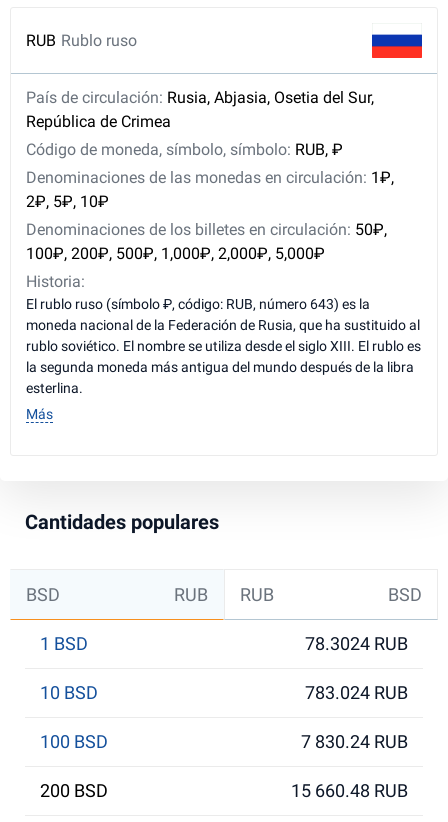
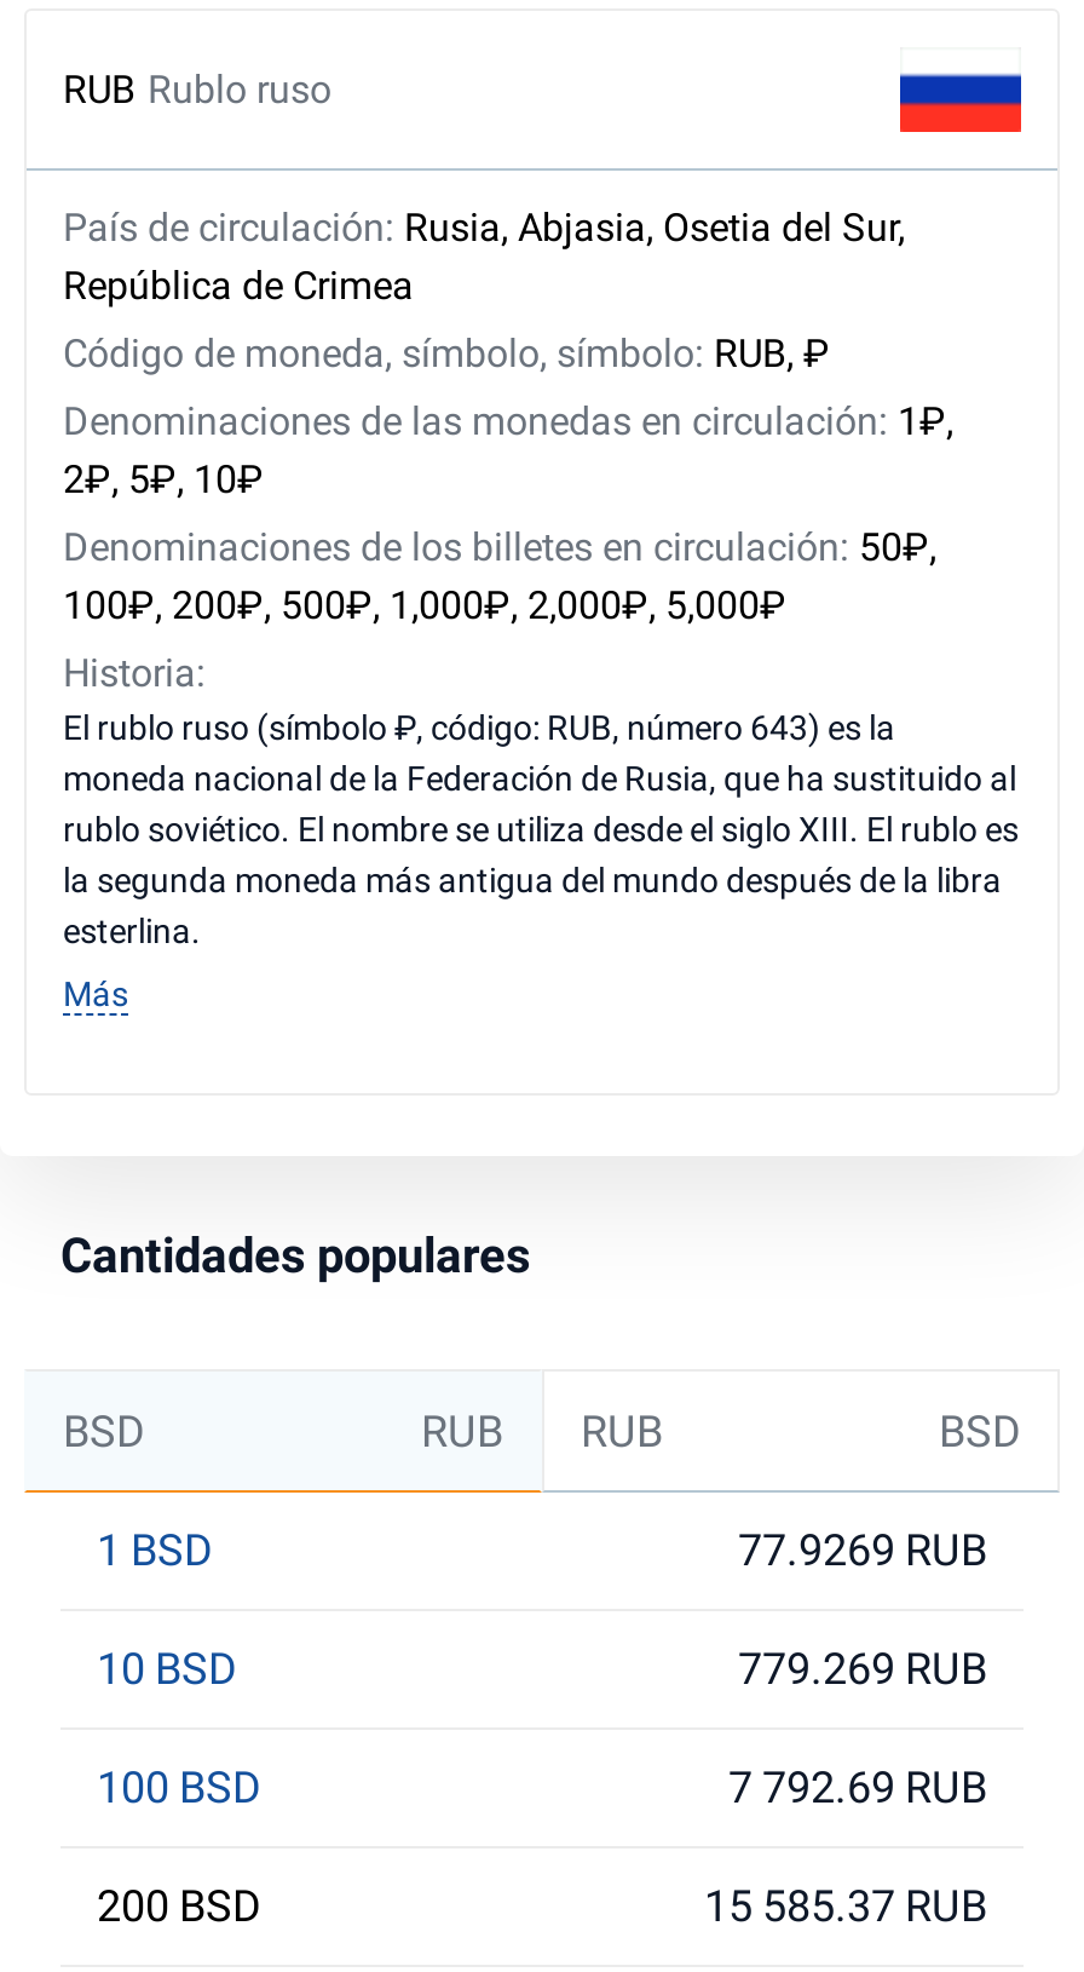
- 78.3024 RUB
+ 77.9269 RUB

- 783.024 RUB
+ 779.269 RUB

- 7 830.24 RUB
+ 7 792.69 RUB

- 15 660.48 RUB
+ 15 585.37 RUB
